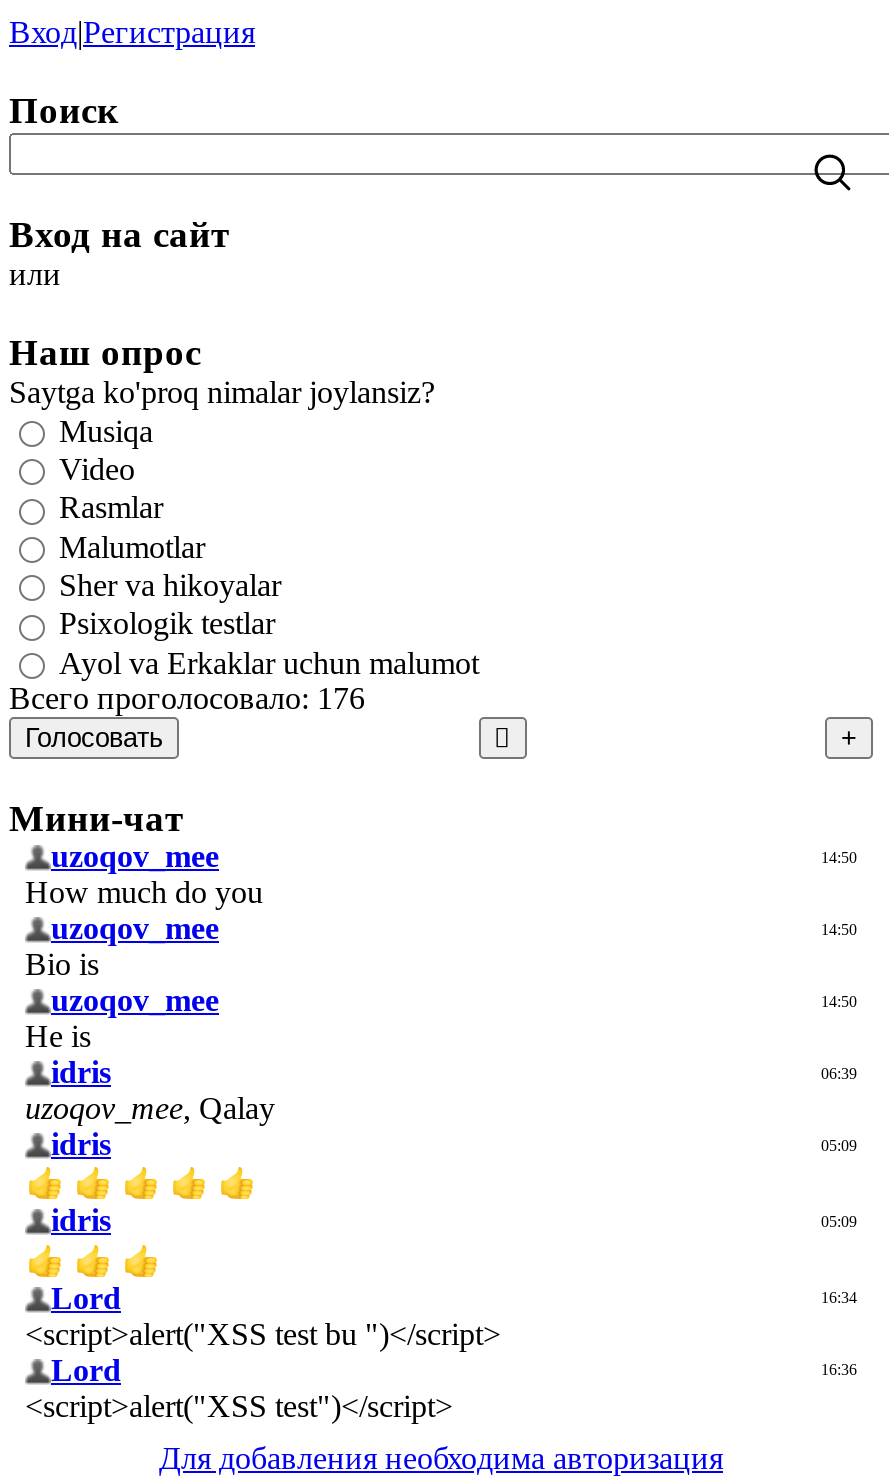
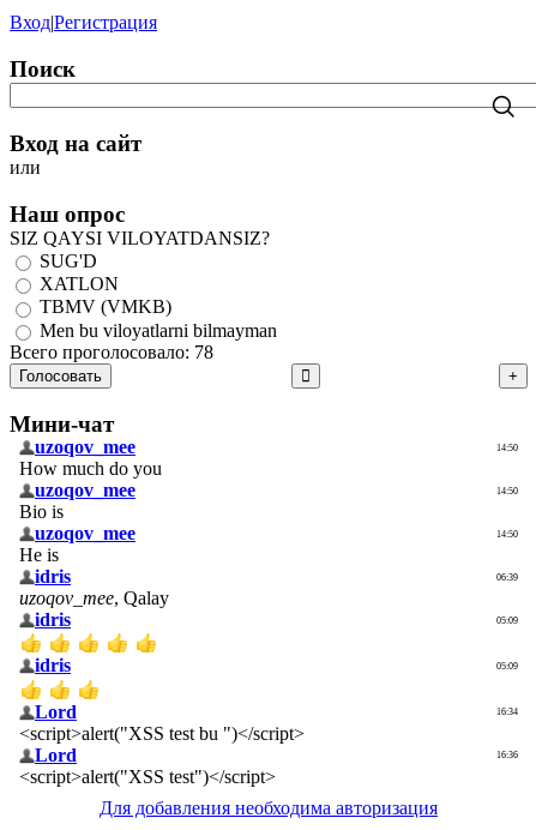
- Saytga ko'proq nimalar joylansiz?
- Musiqa
- Video
- Rasmlar
- Malumotlar
- Sher va hikoyalar
- Psixologik testlar
- Ayol va Erkaklar uchun malumot
- Всего проголосовало: 176
+ SIZ QAYSI VILOYATDANSIZ?
+ SUG'D
+ XATLON
+ TBMV (VMKB)
+ Men bu viloyatlarni bilmayman
+ Всего проголосовало: 78
